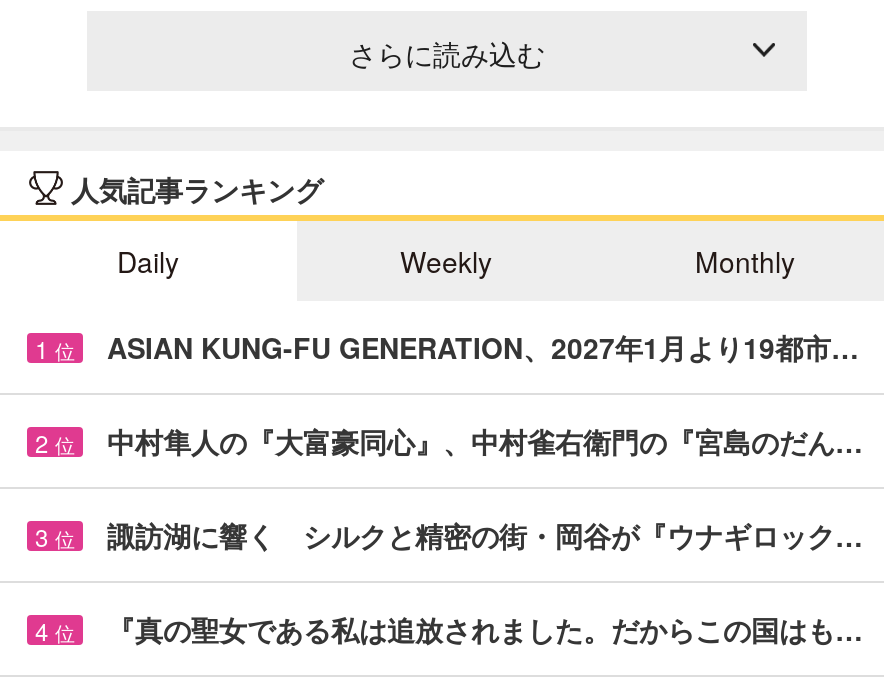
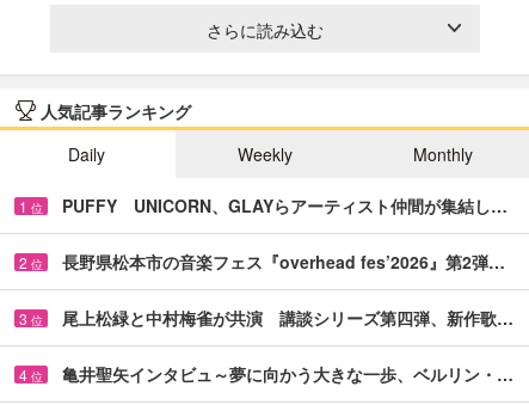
- ASIAN KUNG-FU GENERATION、2027年1月より19都市…
+ PUFFY UNICORN、GLAYらアーティスト仲間が集結し…

- 中村隼人の『大富豪同心』、中村雀右衛門の『宮島のだん…
+ 長野県松本市の音楽フェス『overhead fes’2026』第2弾…

- 諏訪湖に響く シルクと精密の街・岡谷が『ウナギロック…
+ 尾上松緑と中村梅雀が共演 講談シリーズ第四弾、新作歌…

- 『真の聖女である私は追放されました。だからこの国はも…
+ 亀井聖矢インタビュ～夢に向かう大きな一歩、ベルリン・…
